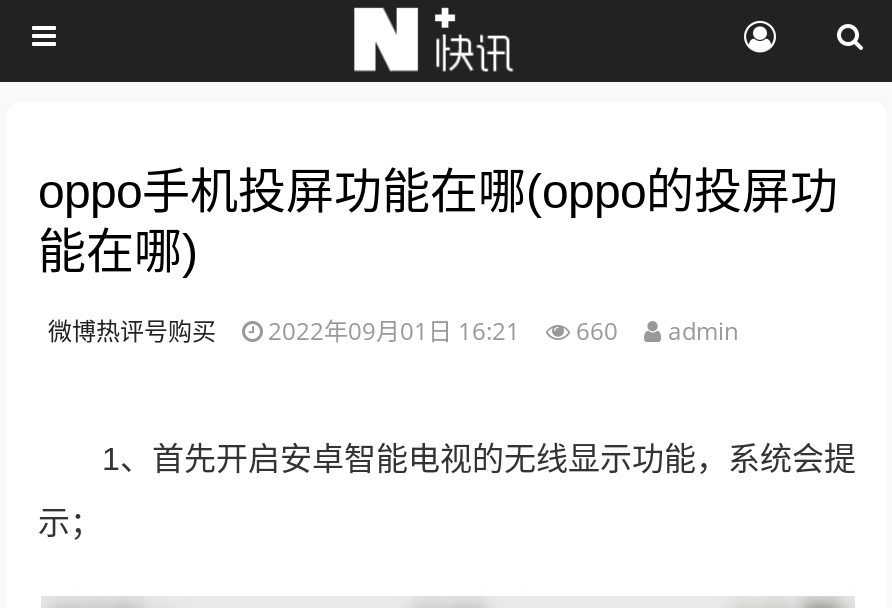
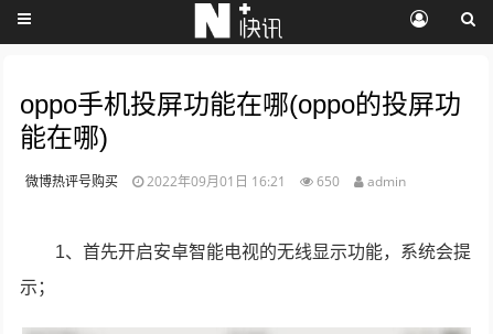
- 微博热评号购买 2022年09月01日 16:21 660 admin
+ 微博热评号购买 2022年09月01日 16:21 650 admin
